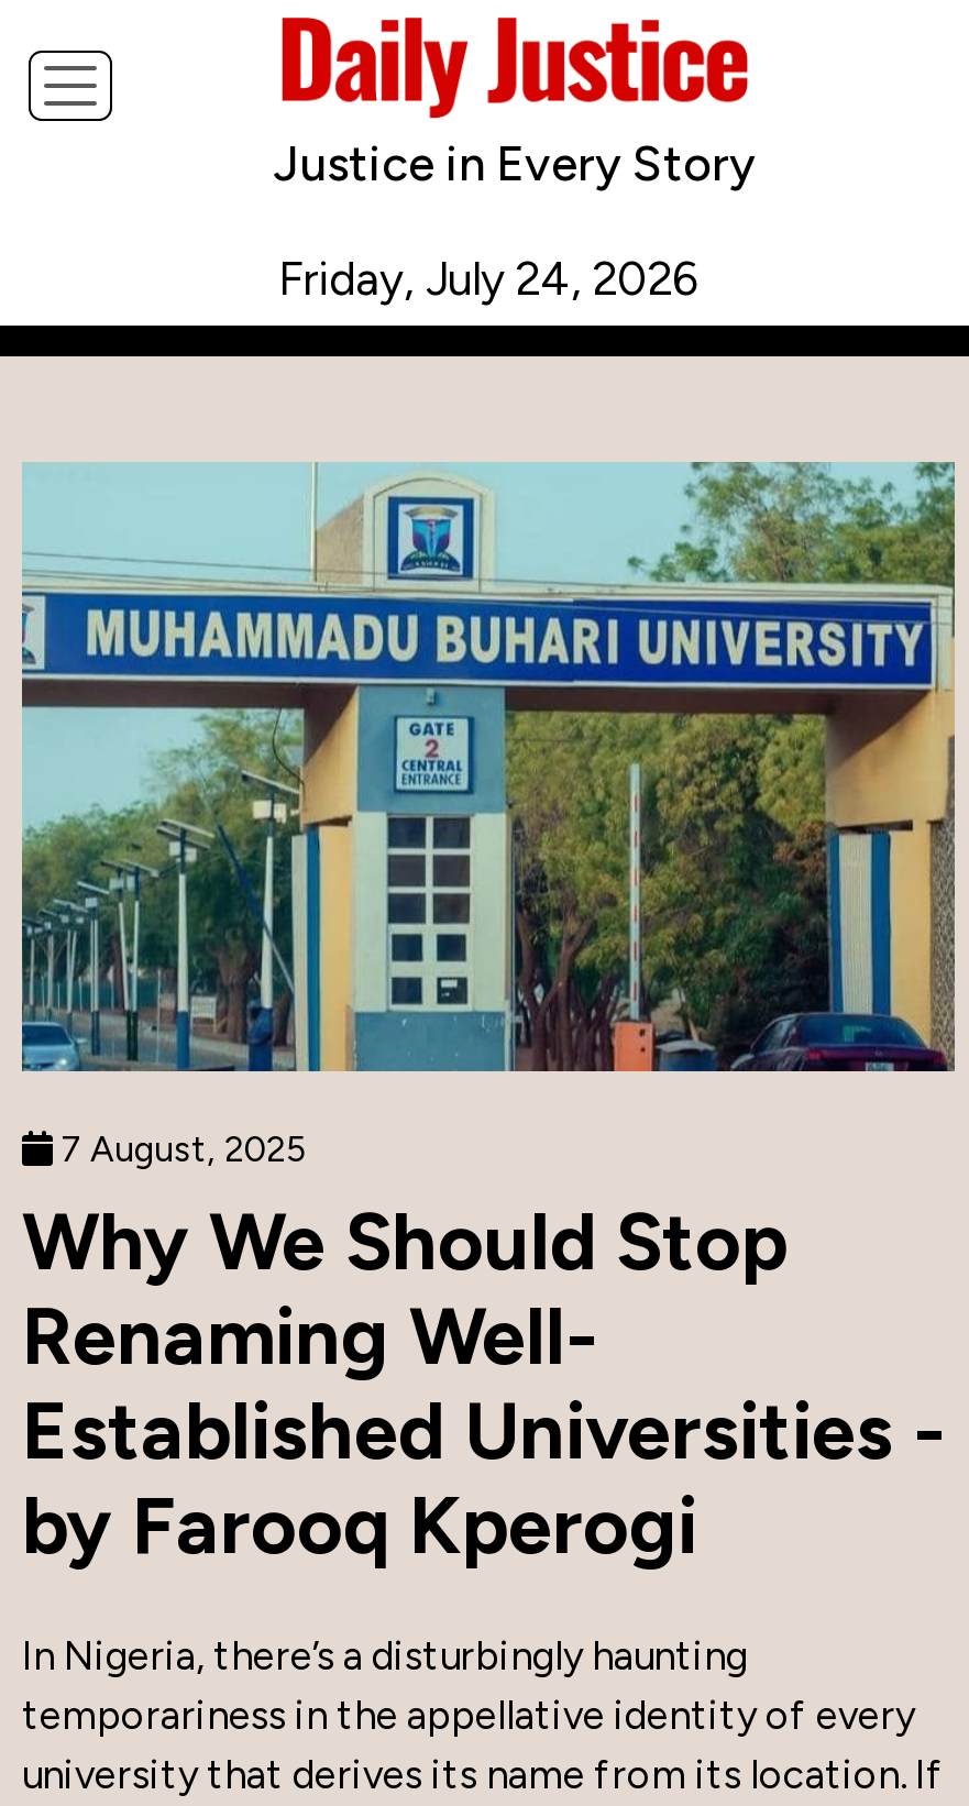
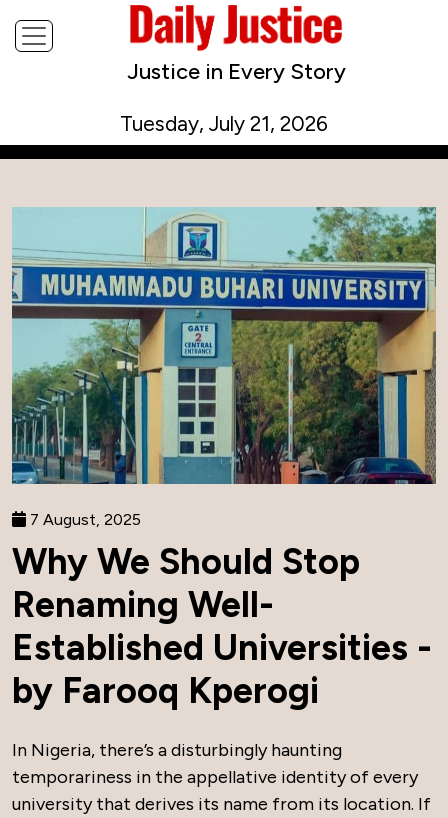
- Friday, July 24, 2026
+ Tuesday, July 21, 2026
